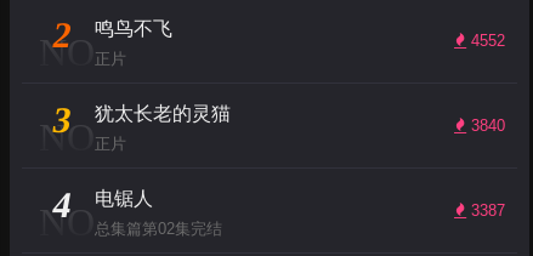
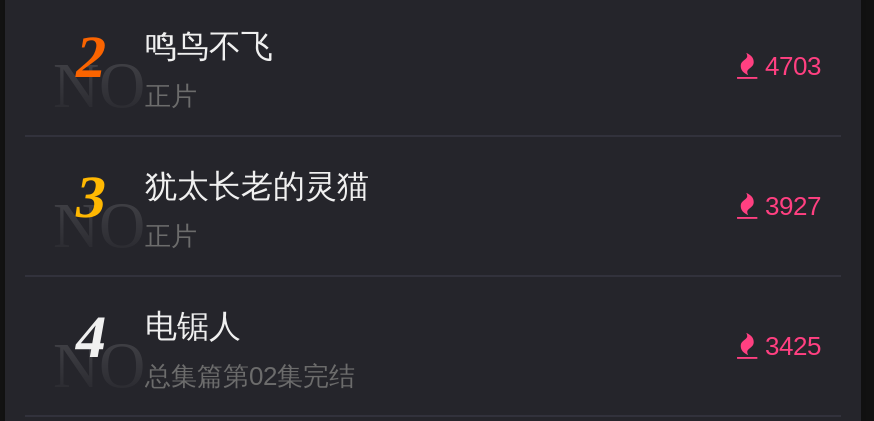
- 4552
+ 4703

- 3840
+ 3927

- 3387
+ 3425
